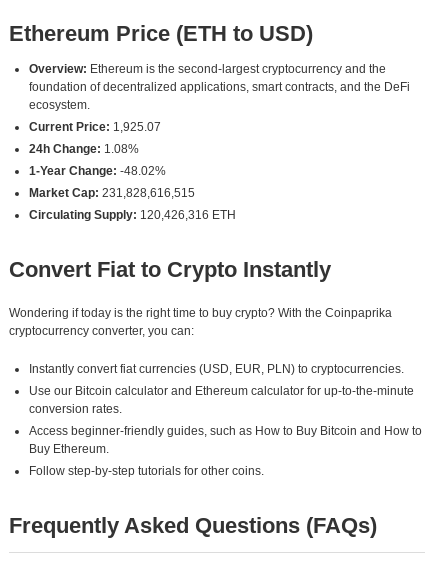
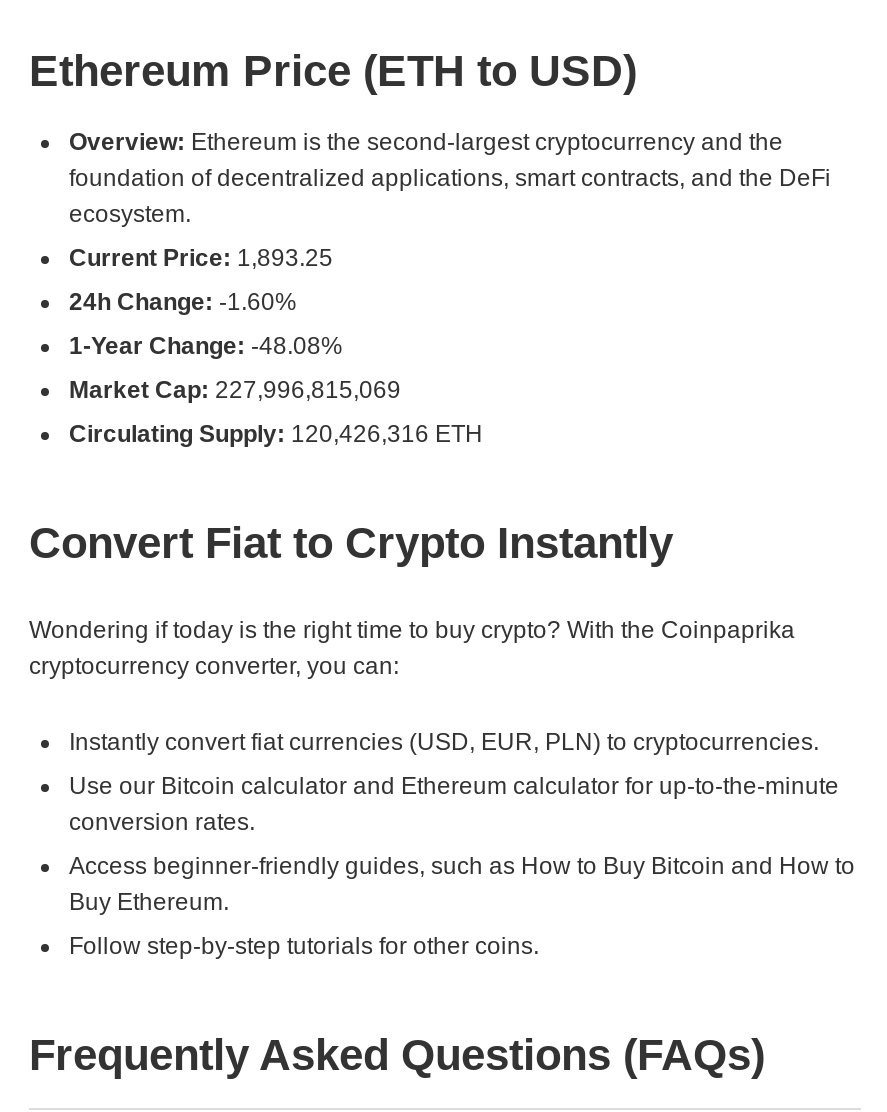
- Current Price: 1,925.07
+ Current Price: 1,893.25

- 24h Change: 1.08%
+ 24h Change: -1.60%

- 1-Year Change: -48.02%
+ 1-Year Change: -48.08%

- Market Cap: 231,828,616,515
+ Market Cap: 227,996,815,069
